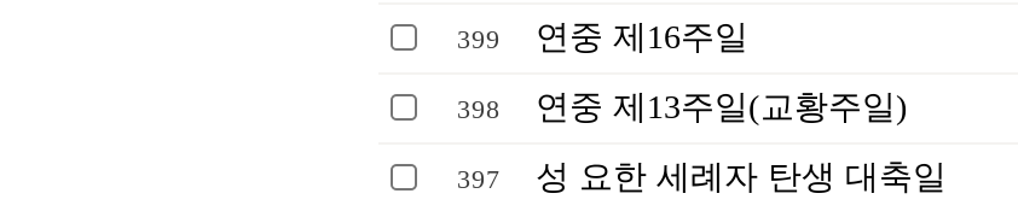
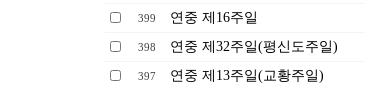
+ 연중 제32주일(평신도주일)

moved down: 연중 제13주일(교황주일)

- 성 요한 세례자 탄생 대축일
